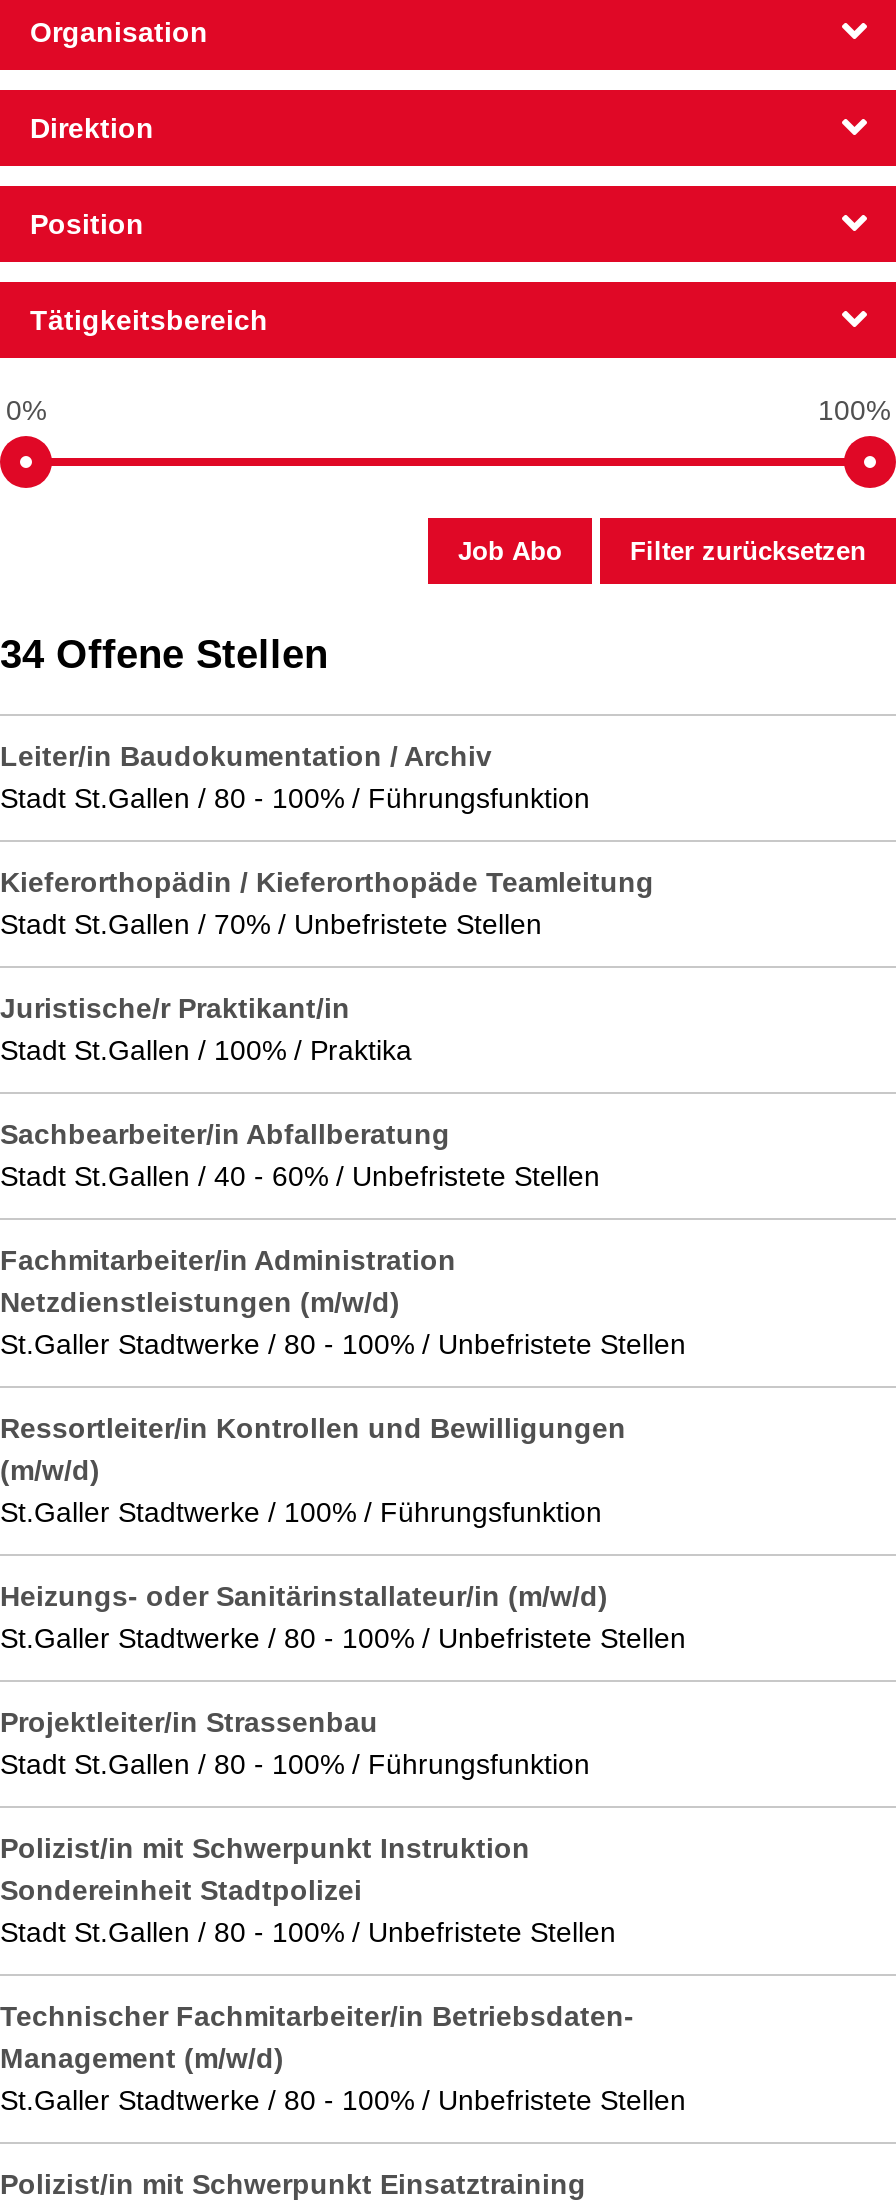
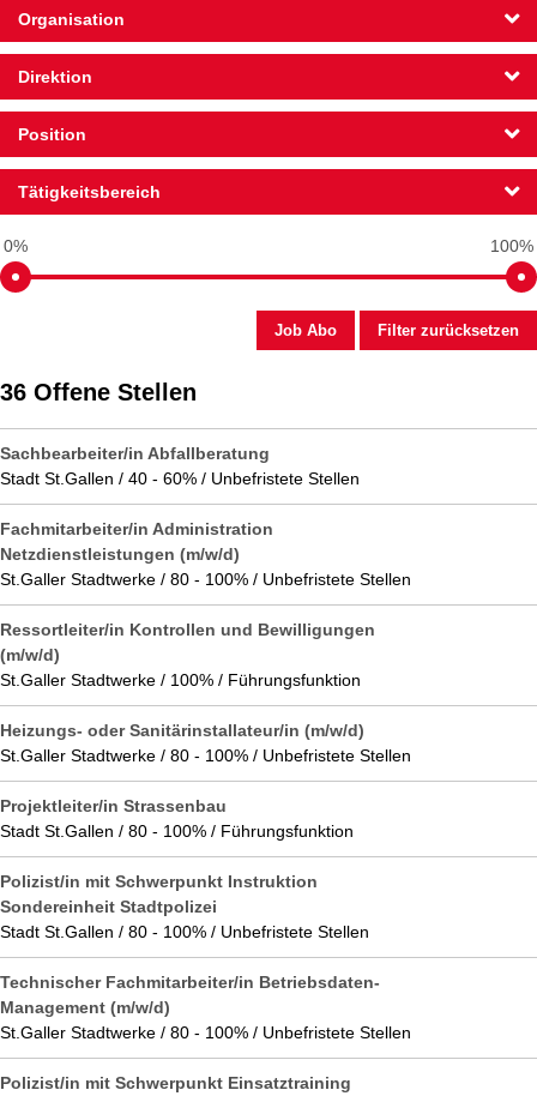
- 34 Offene Stellen
- Leiter/in Baudokumentation / Archiv
- Stadt St.Gallen / 80 - 100% / Führungsfunktion
- Kieferorthopädin / Kieferorthopäde Teamleitung
- Stadt St.Gallen / 70% / Unbefristete Stellen
- Juristische/r Praktikant/in
- Stadt St.Gallen / 100% / Praktika
+ 36 Offene Stellen
